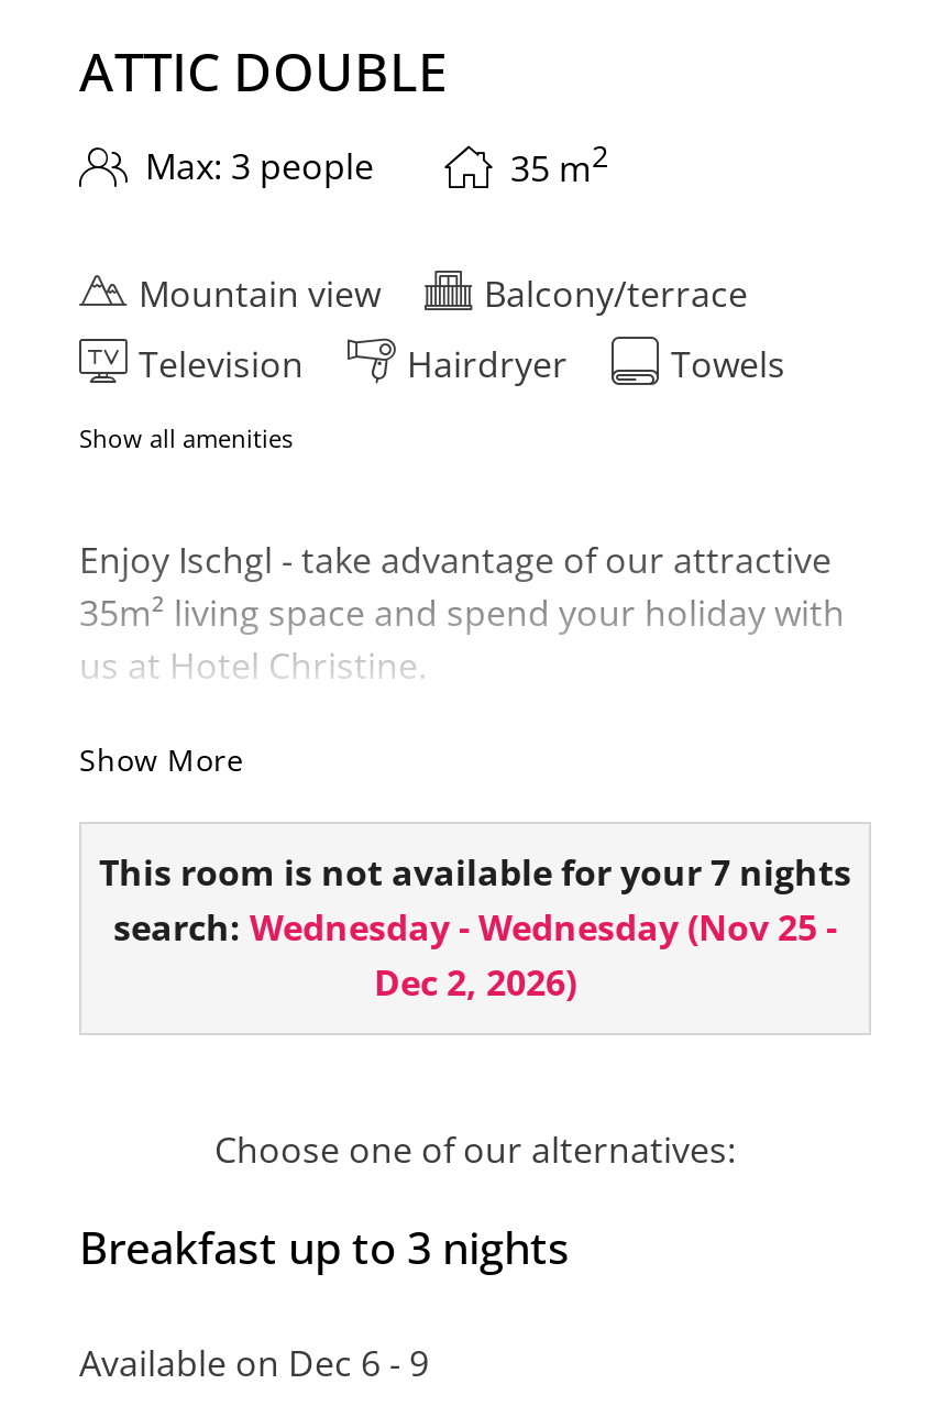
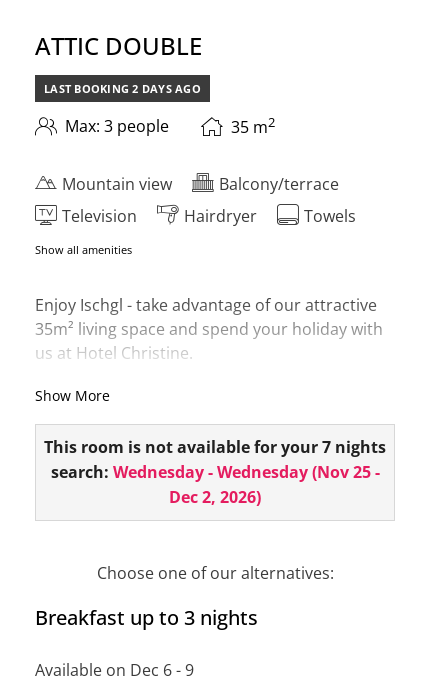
+ LAST BOOKING 2 DAYS AGO
